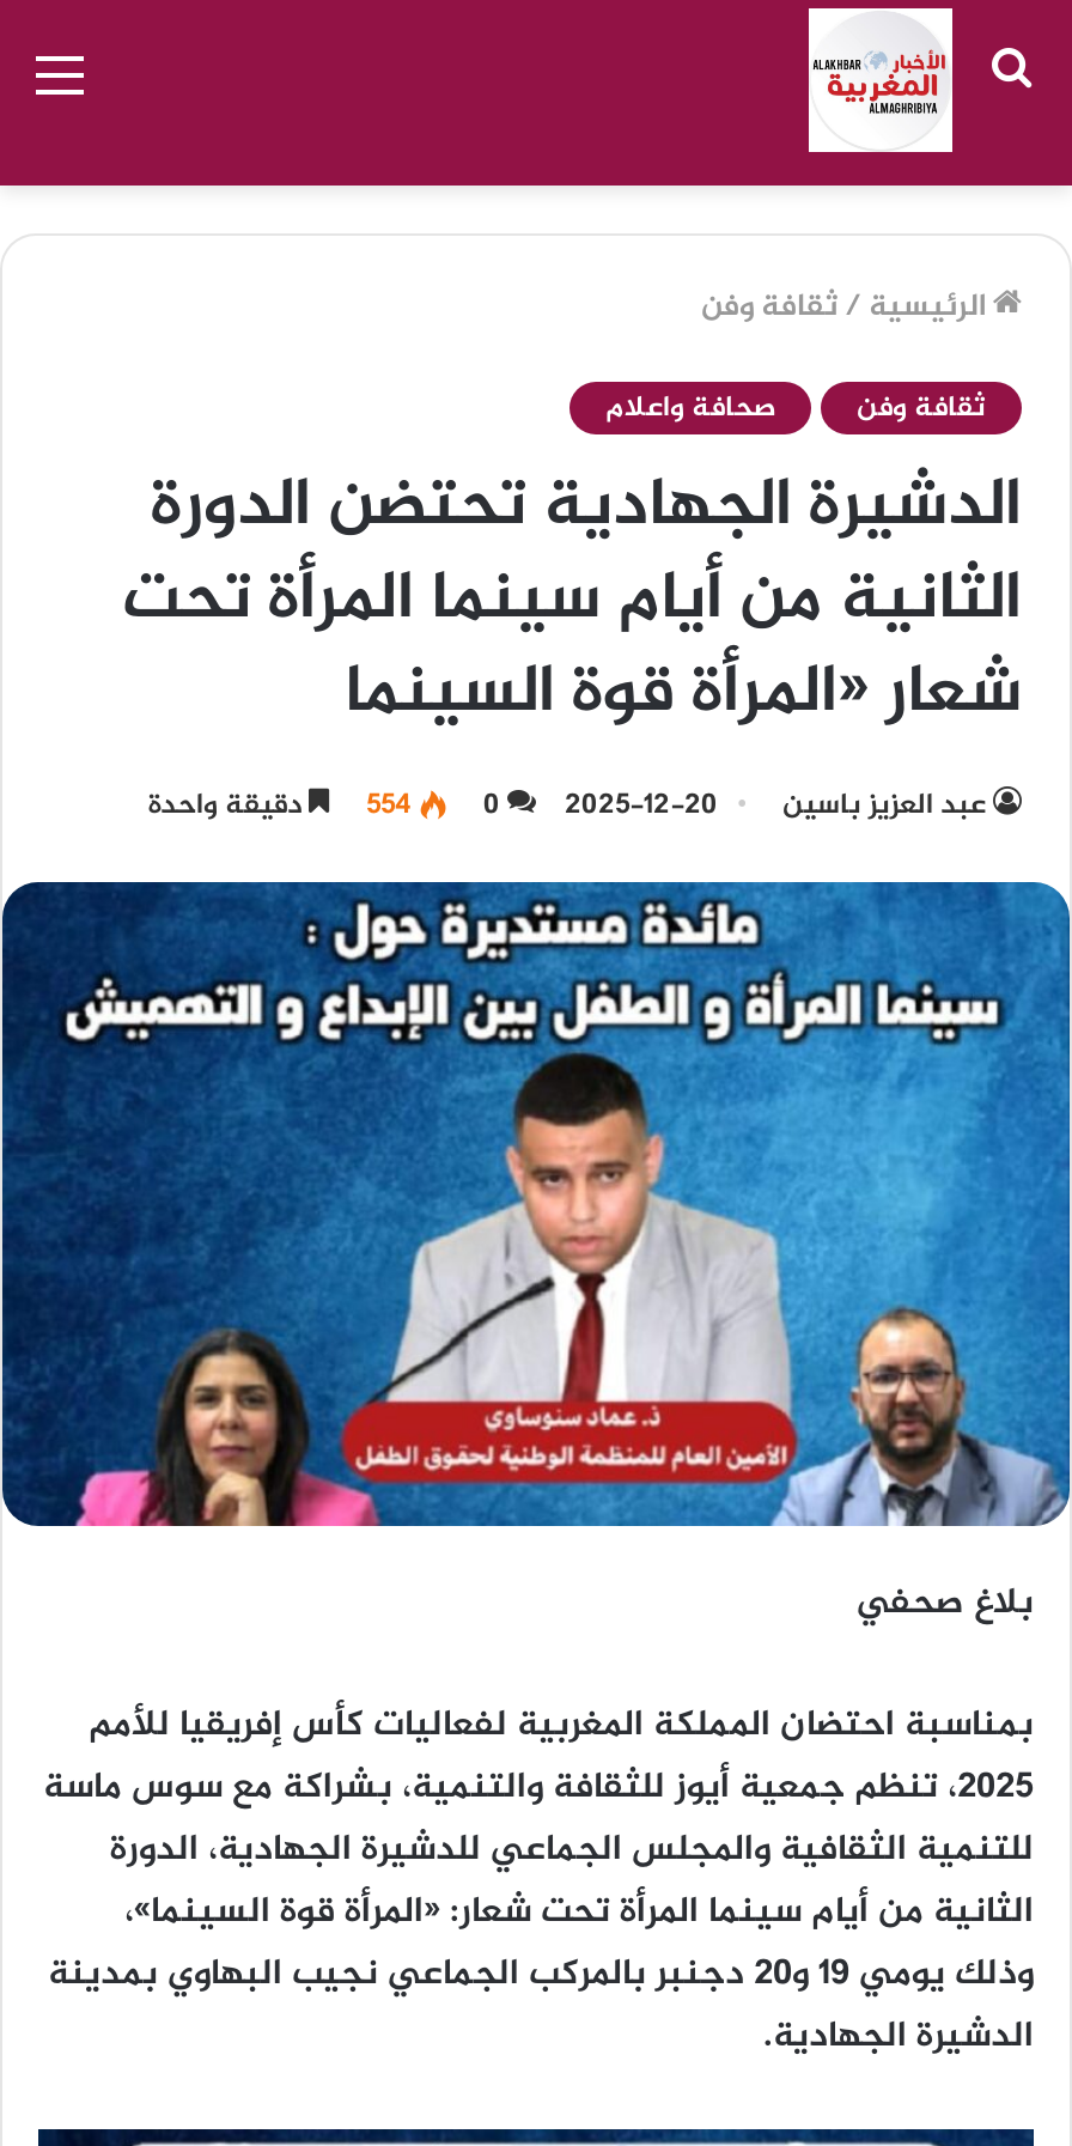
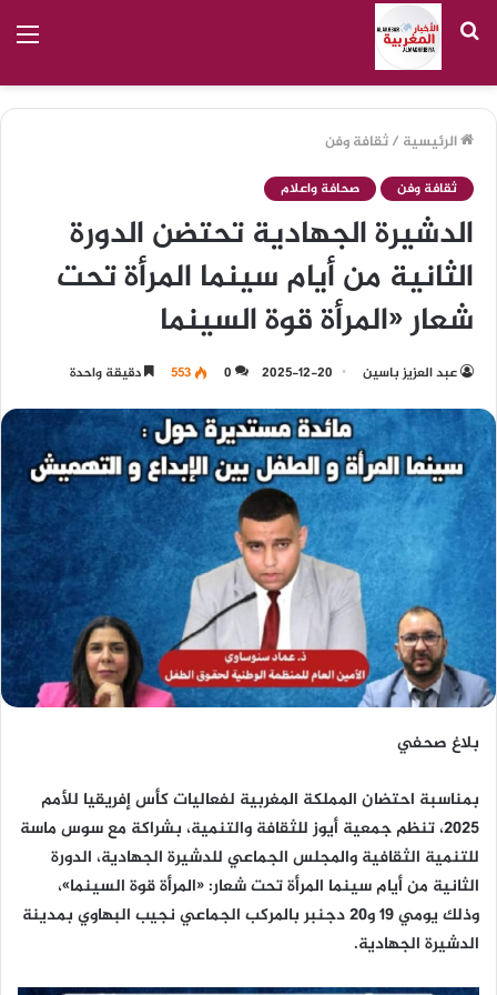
- عبد العزيز باسين 2025-12-20 0 554 دقيقة واحدة
+ عبد العزيز باسين 2025-12-20 0 553 دقيقة واحدة
